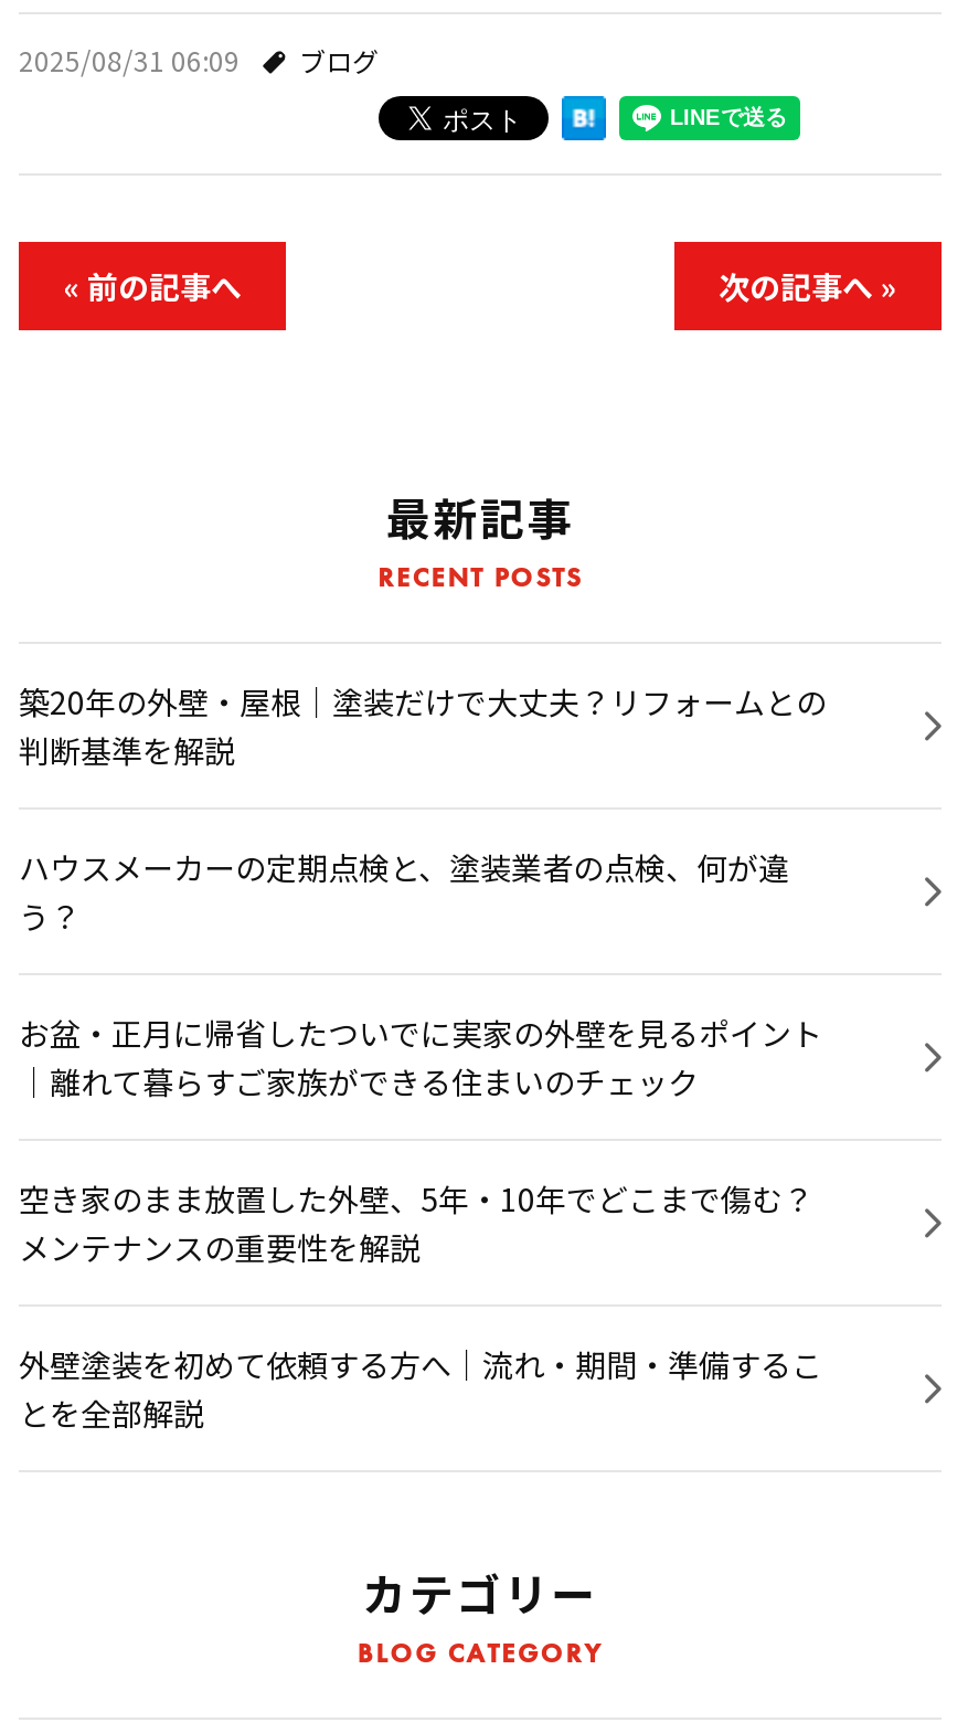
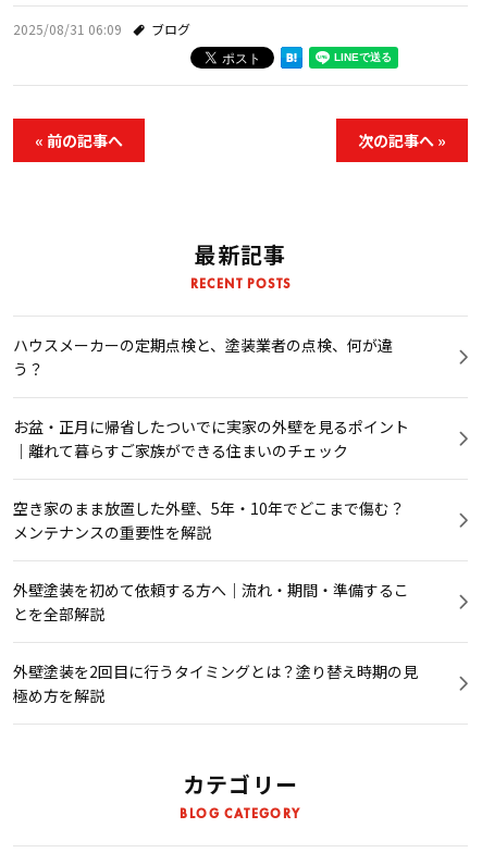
- 築20年の外壁・屋根｜塗装だけで大丈夫？リフォームとの
- 判断基準を解説

moved up: ハウスメーカーの定期点検と、塗装業者の点検、何が違 | う？ | お盆・正月に帰省したついでに実家の外壁を見るポイント | ｜離れて暮らすご家族ができる住まいのチェック | 空き家のまま放置した外壁、5年・10年でどこまで傷む？ | メンテナンスの重要性を解説 | 外壁塗装を初めて依頼する方へ｜流れ・期間・準備するこ | とを全部解説

+ 外壁塗装を2回目に行うタイミングとは？塗り替え時期の見
+ 極め方を解説
